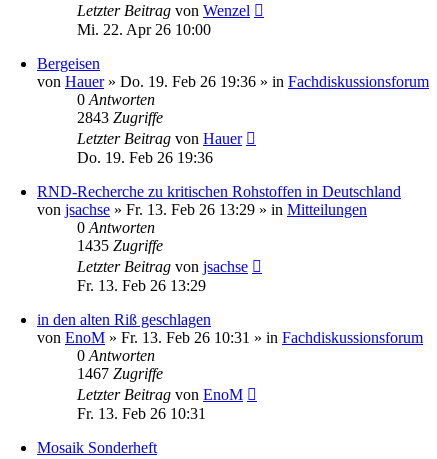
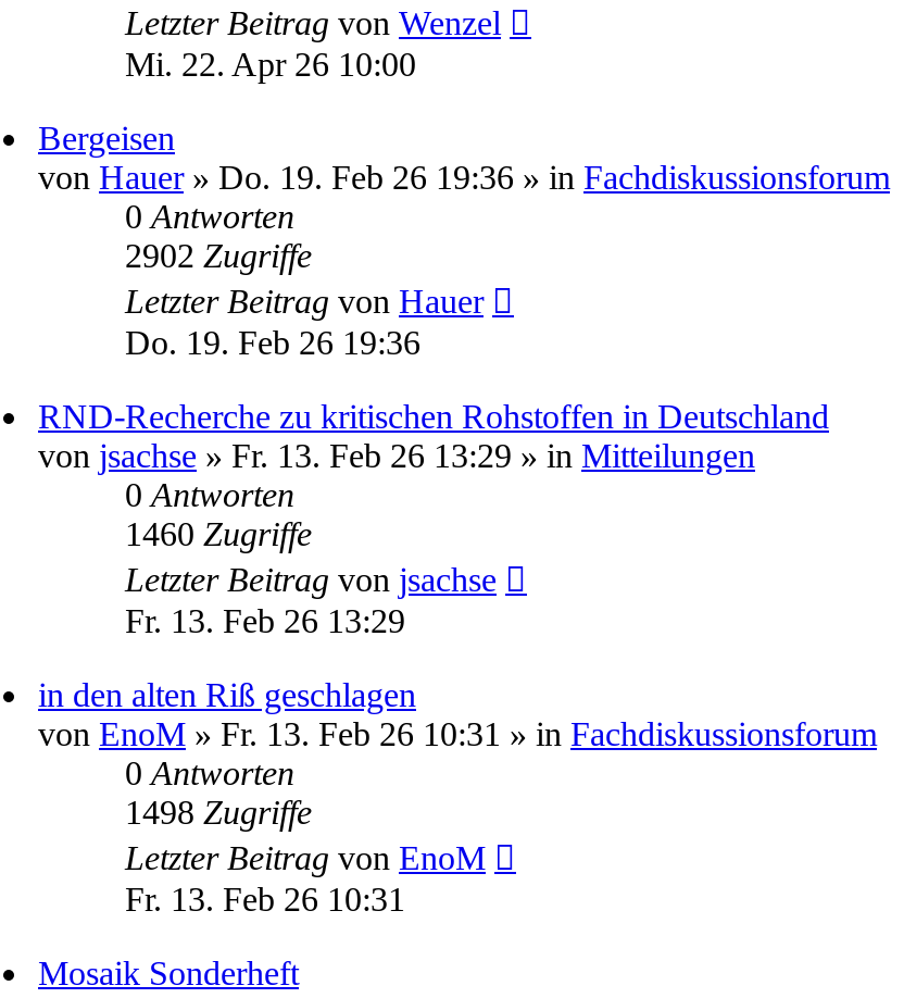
- 2843 Zugriffe
+ 2902 Zugriffe

- 1435 Zugriffe
+ 1460 Zugriffe

- 1467 Zugriffe
+ 1498 Zugriffe
